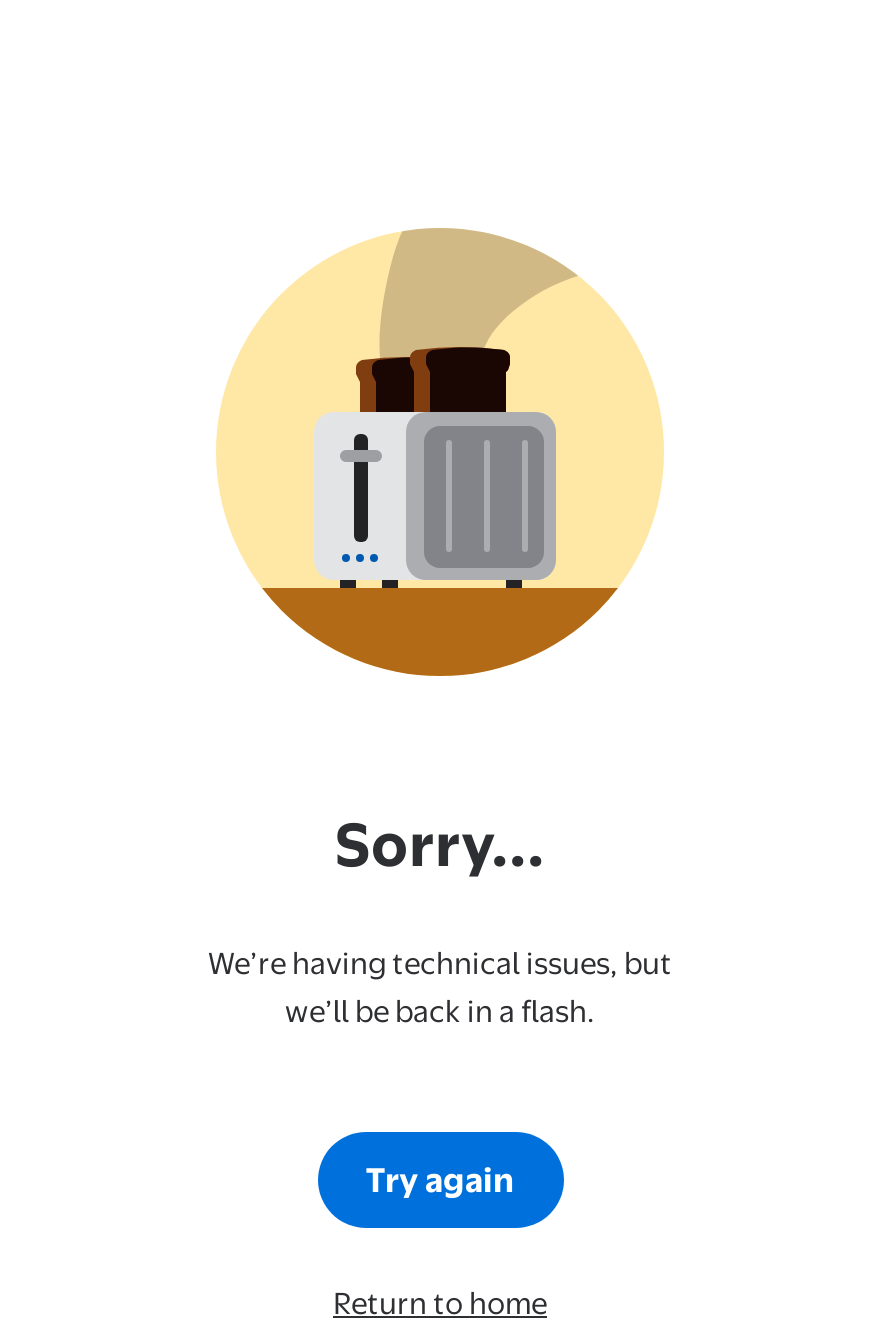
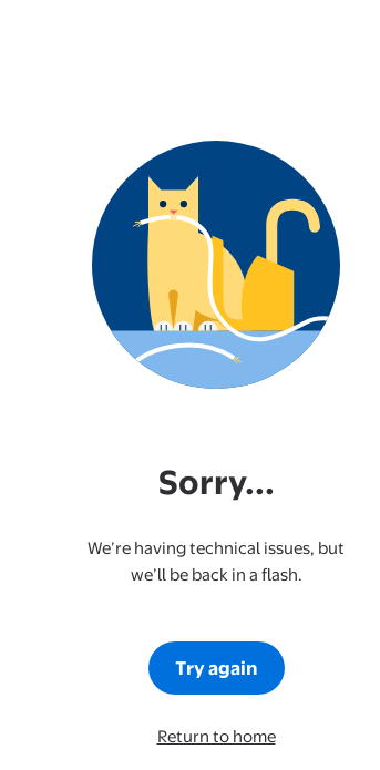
- [image]
+ [image]
